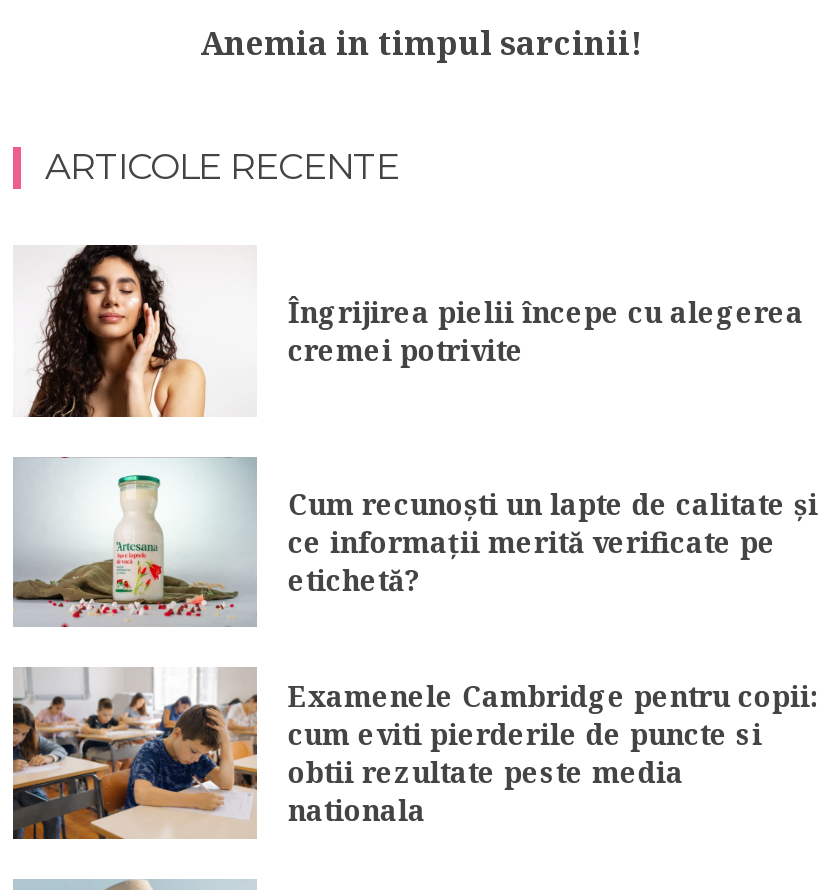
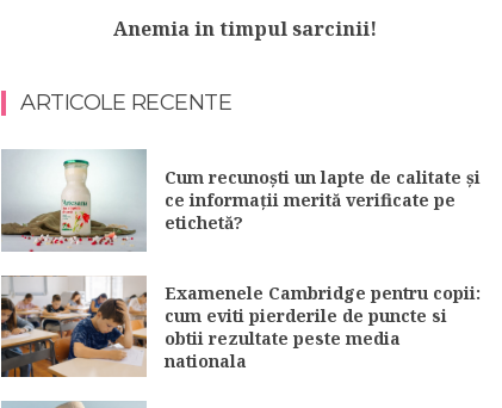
- [image]

- Îngrijirea pielii începe cu alegerea
- cremei potrivite
